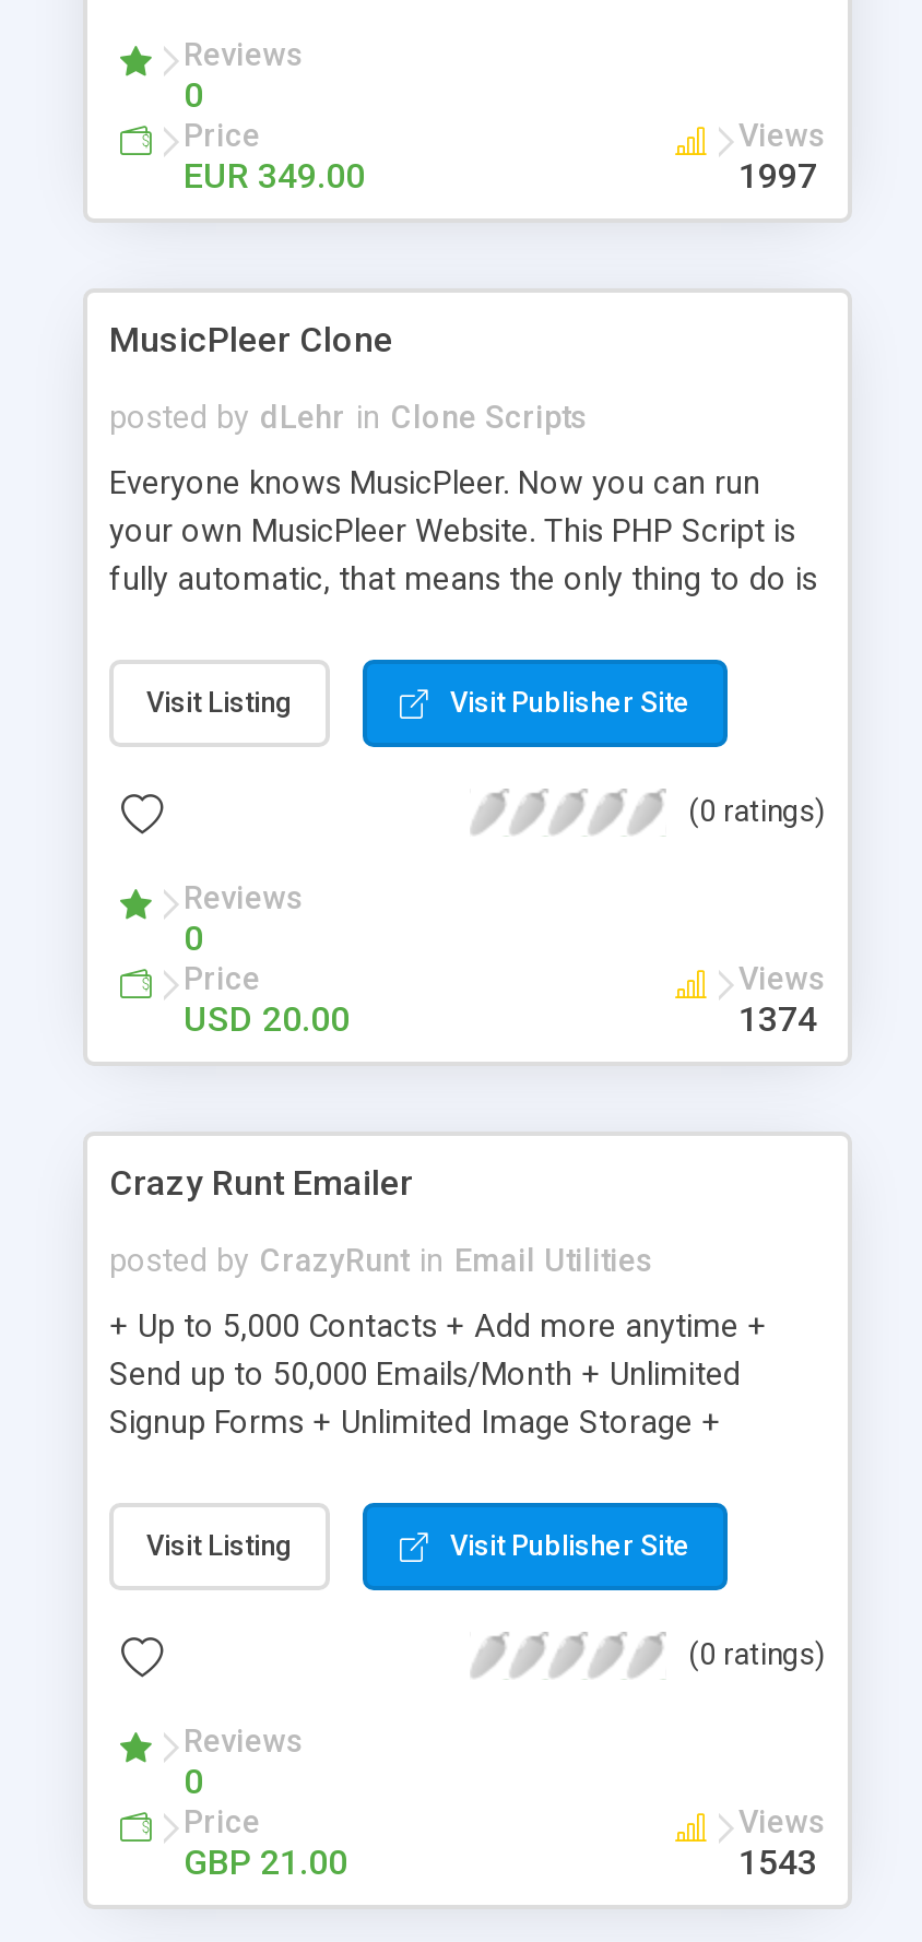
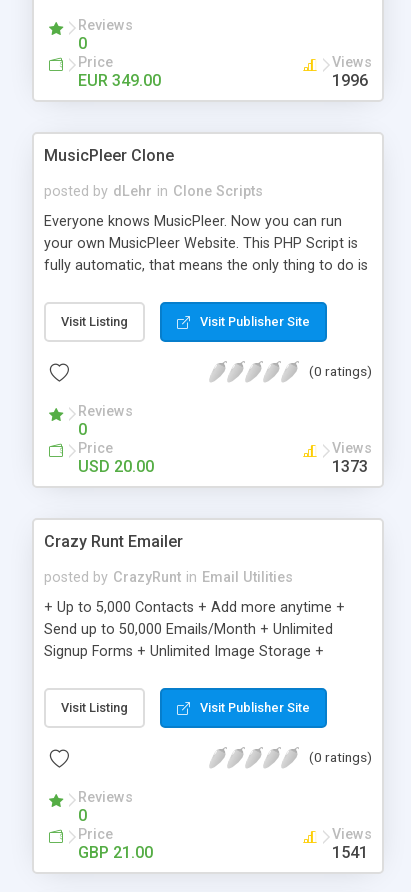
- 1997
+ 1996

- 1374
+ 1373

- 1543
+ 1541
